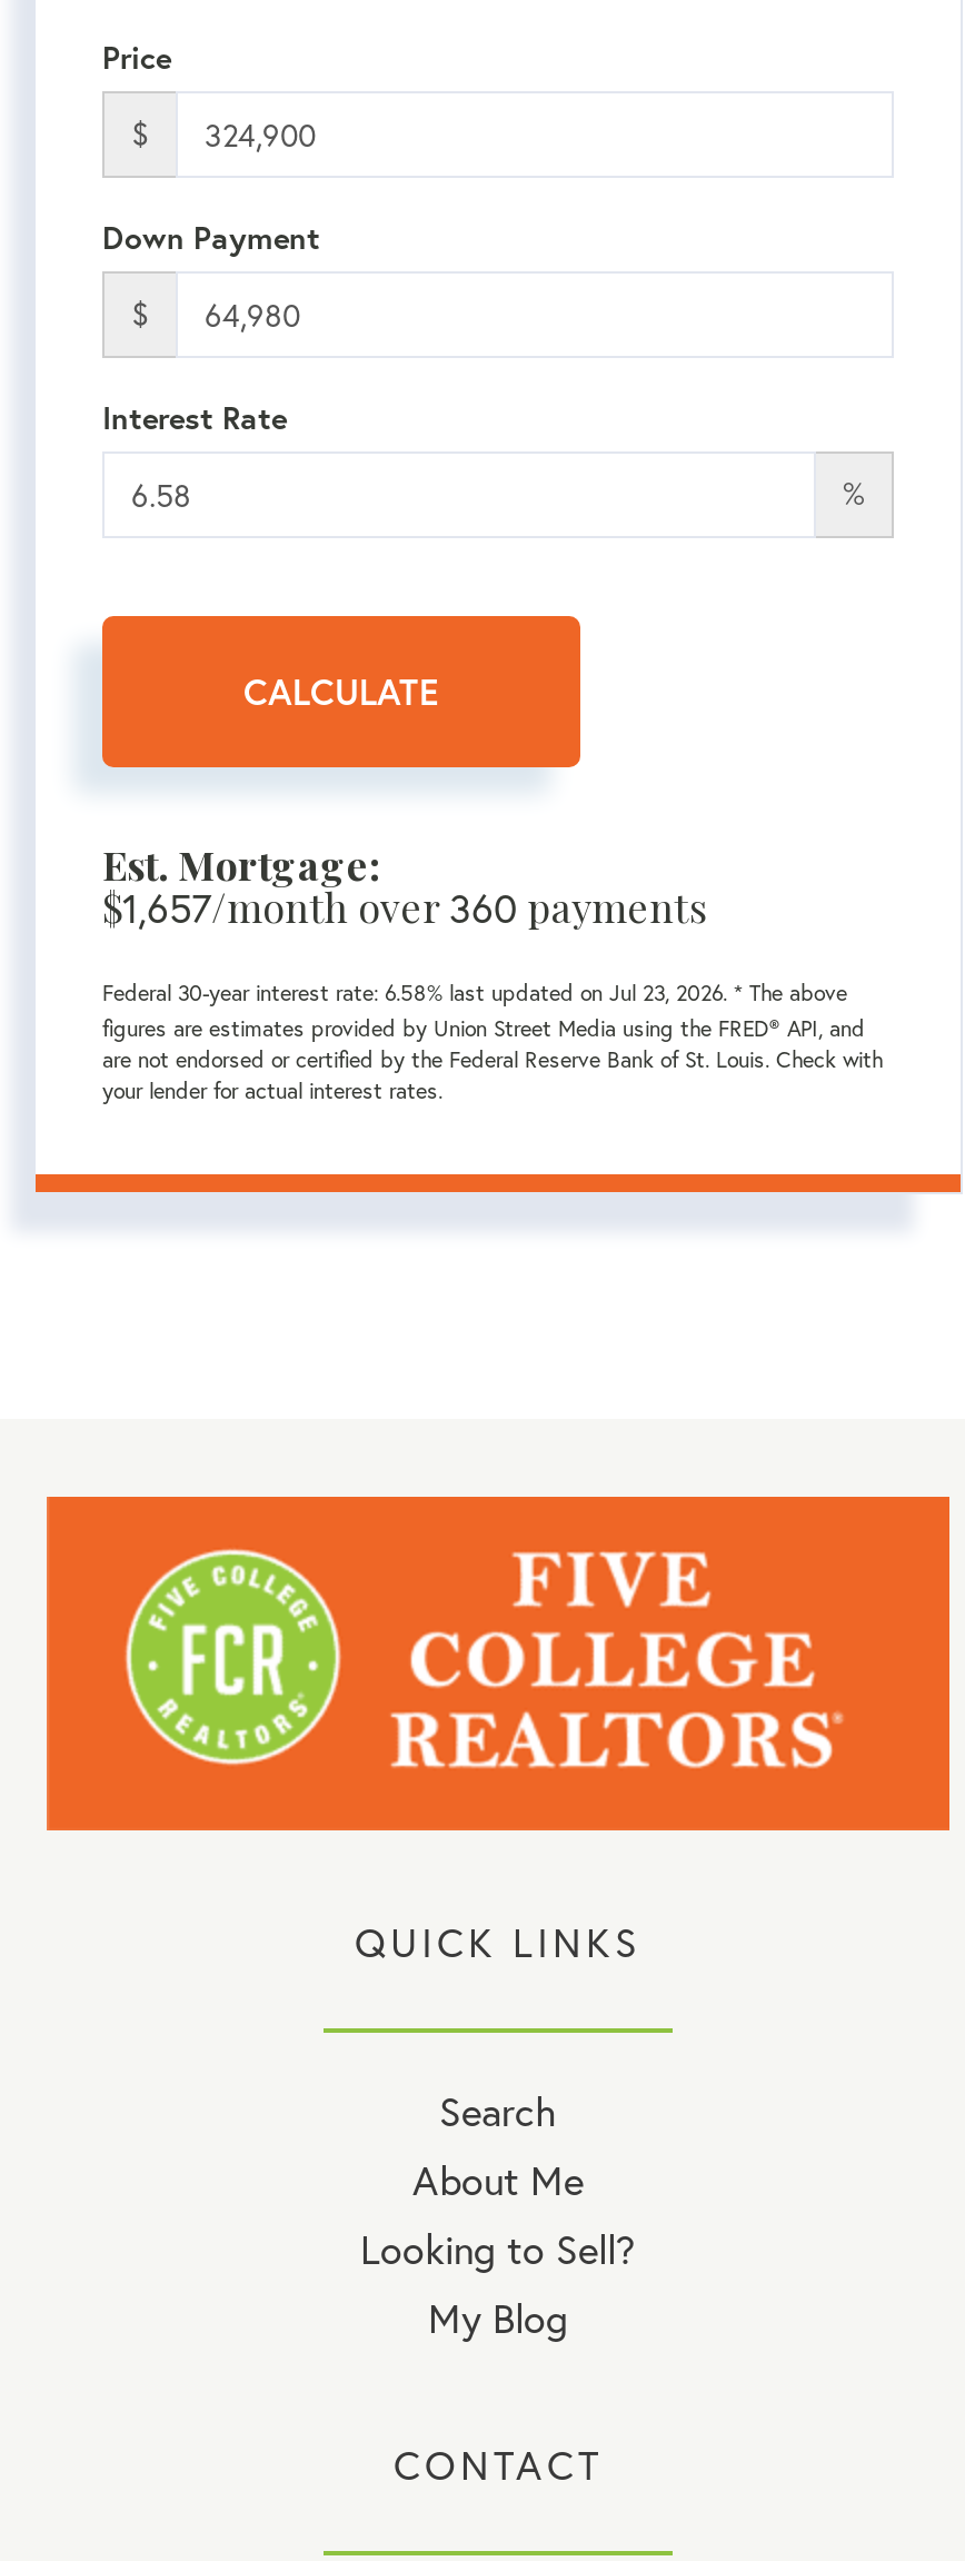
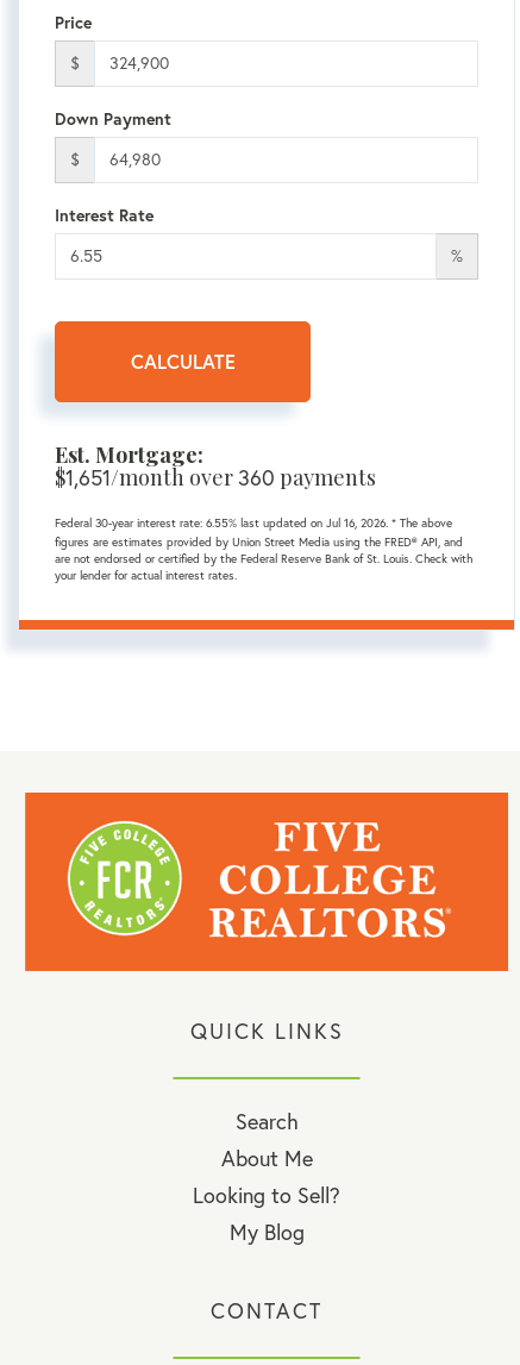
- $1,657/month over 360 payments
+ $1,651/month over 360 payments

- Federal 30-year interest rate: 6.58% last updated on Jul 23, 2026. * The above
+ Federal 30-year interest rate: 6.55% last updated on Jul 16, 2026. * The above
